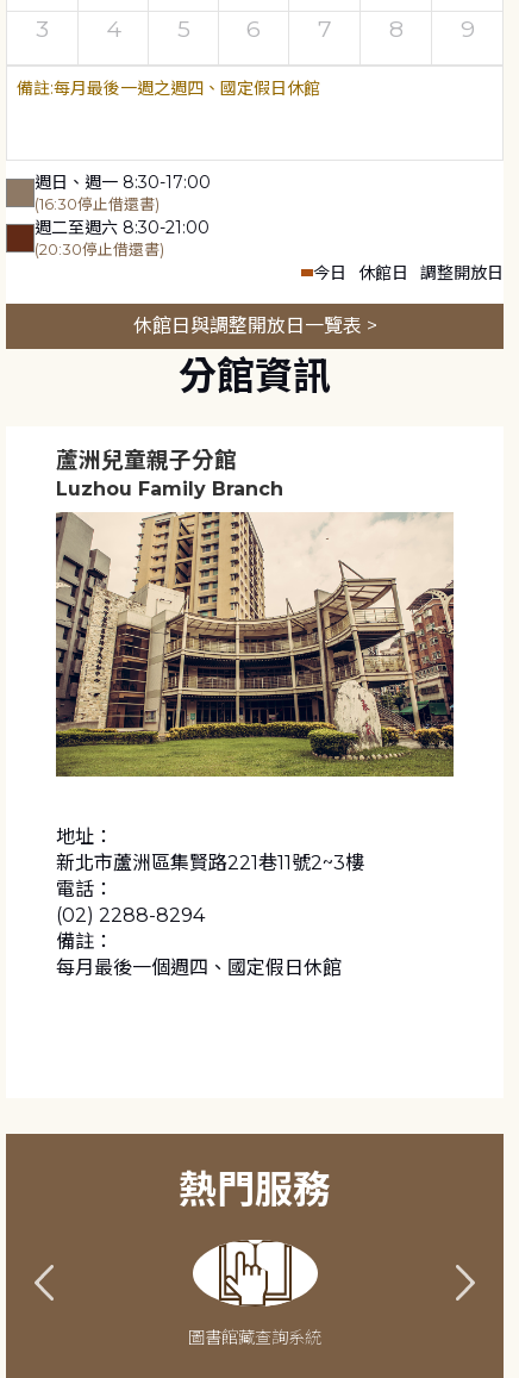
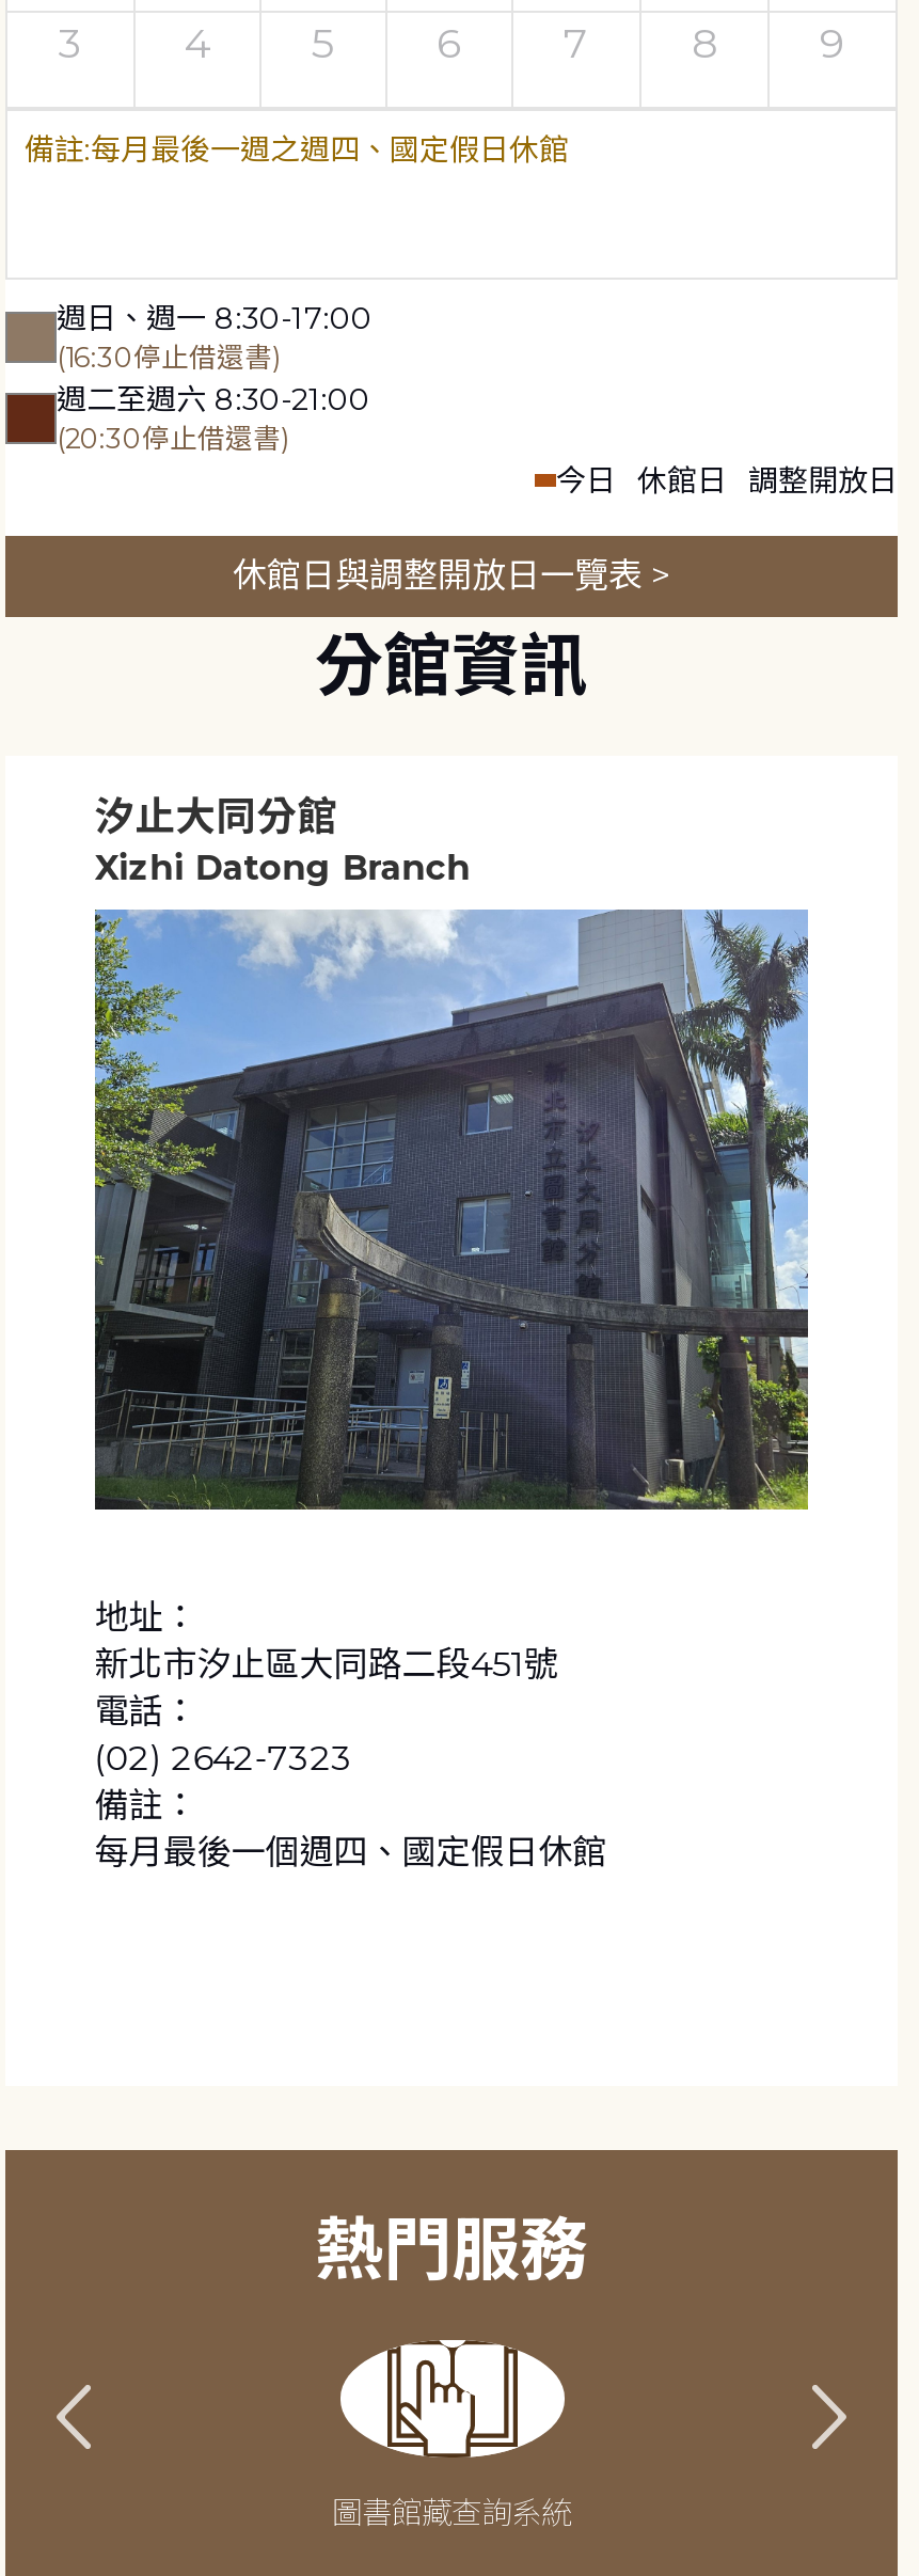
- 蘆洲兒童親子分館
- Luzhou Family Branch
+ 汐止大同分館
+ Xizhi Datong Branch

- [image]
+ [image]

- 新北市蘆洲區集賢路221巷11號2~3樓
+ 新北市汐止區大同路二段451號

- (02) 2288-8294
+ (02) 2642-7323
